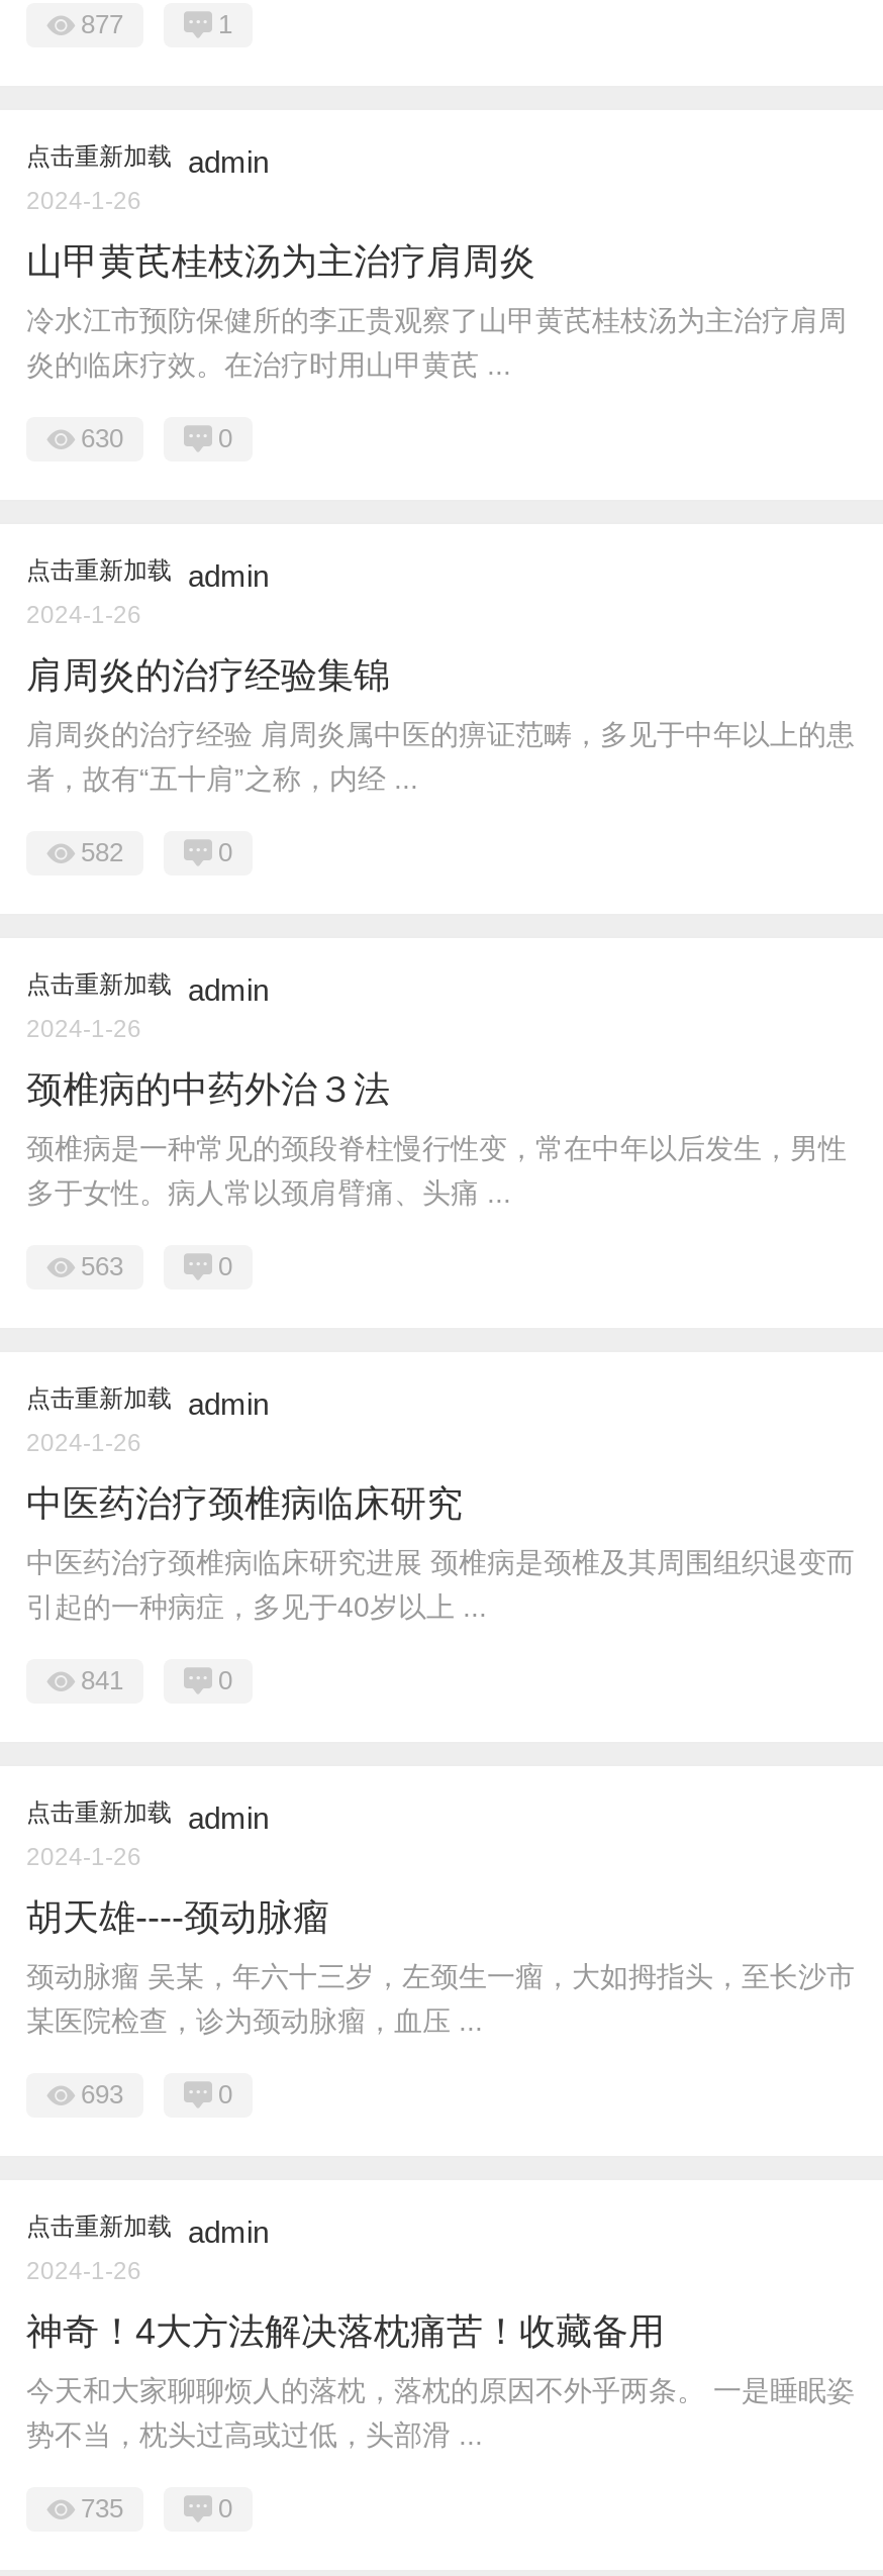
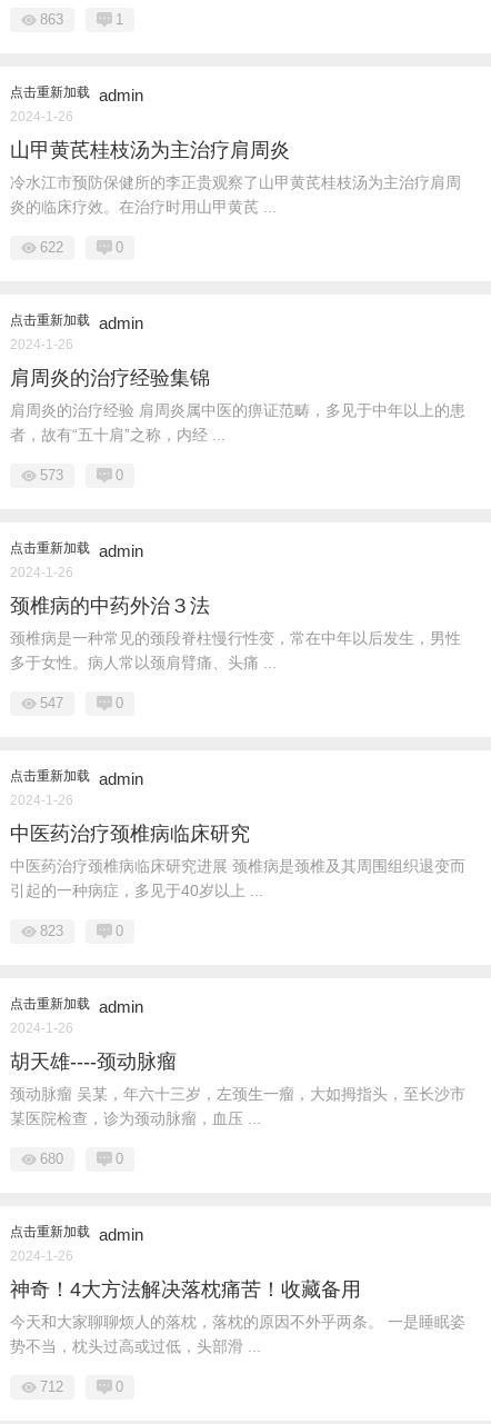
- 877
+ 863

- 630
+ 622

- 582
+ 573

- 563
+ 547

- 841
+ 823

- 693
+ 680

- 735
+ 712
